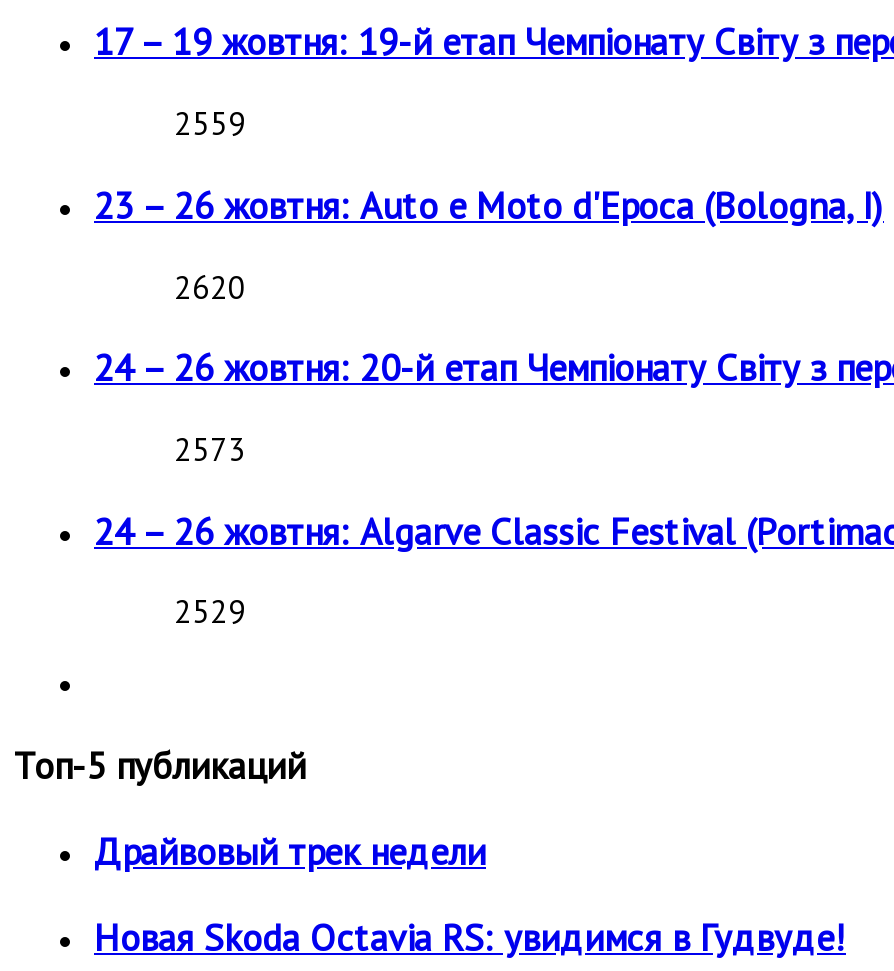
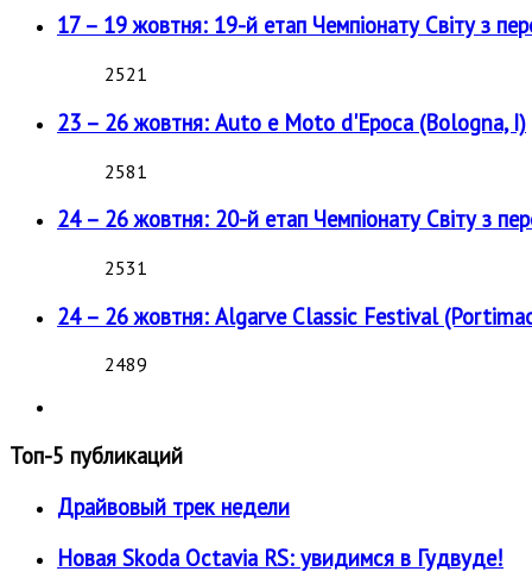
- 2559
+ 2521

- 2620
+ 2581

- 2573
+ 2531

- 2529
+ 2489
